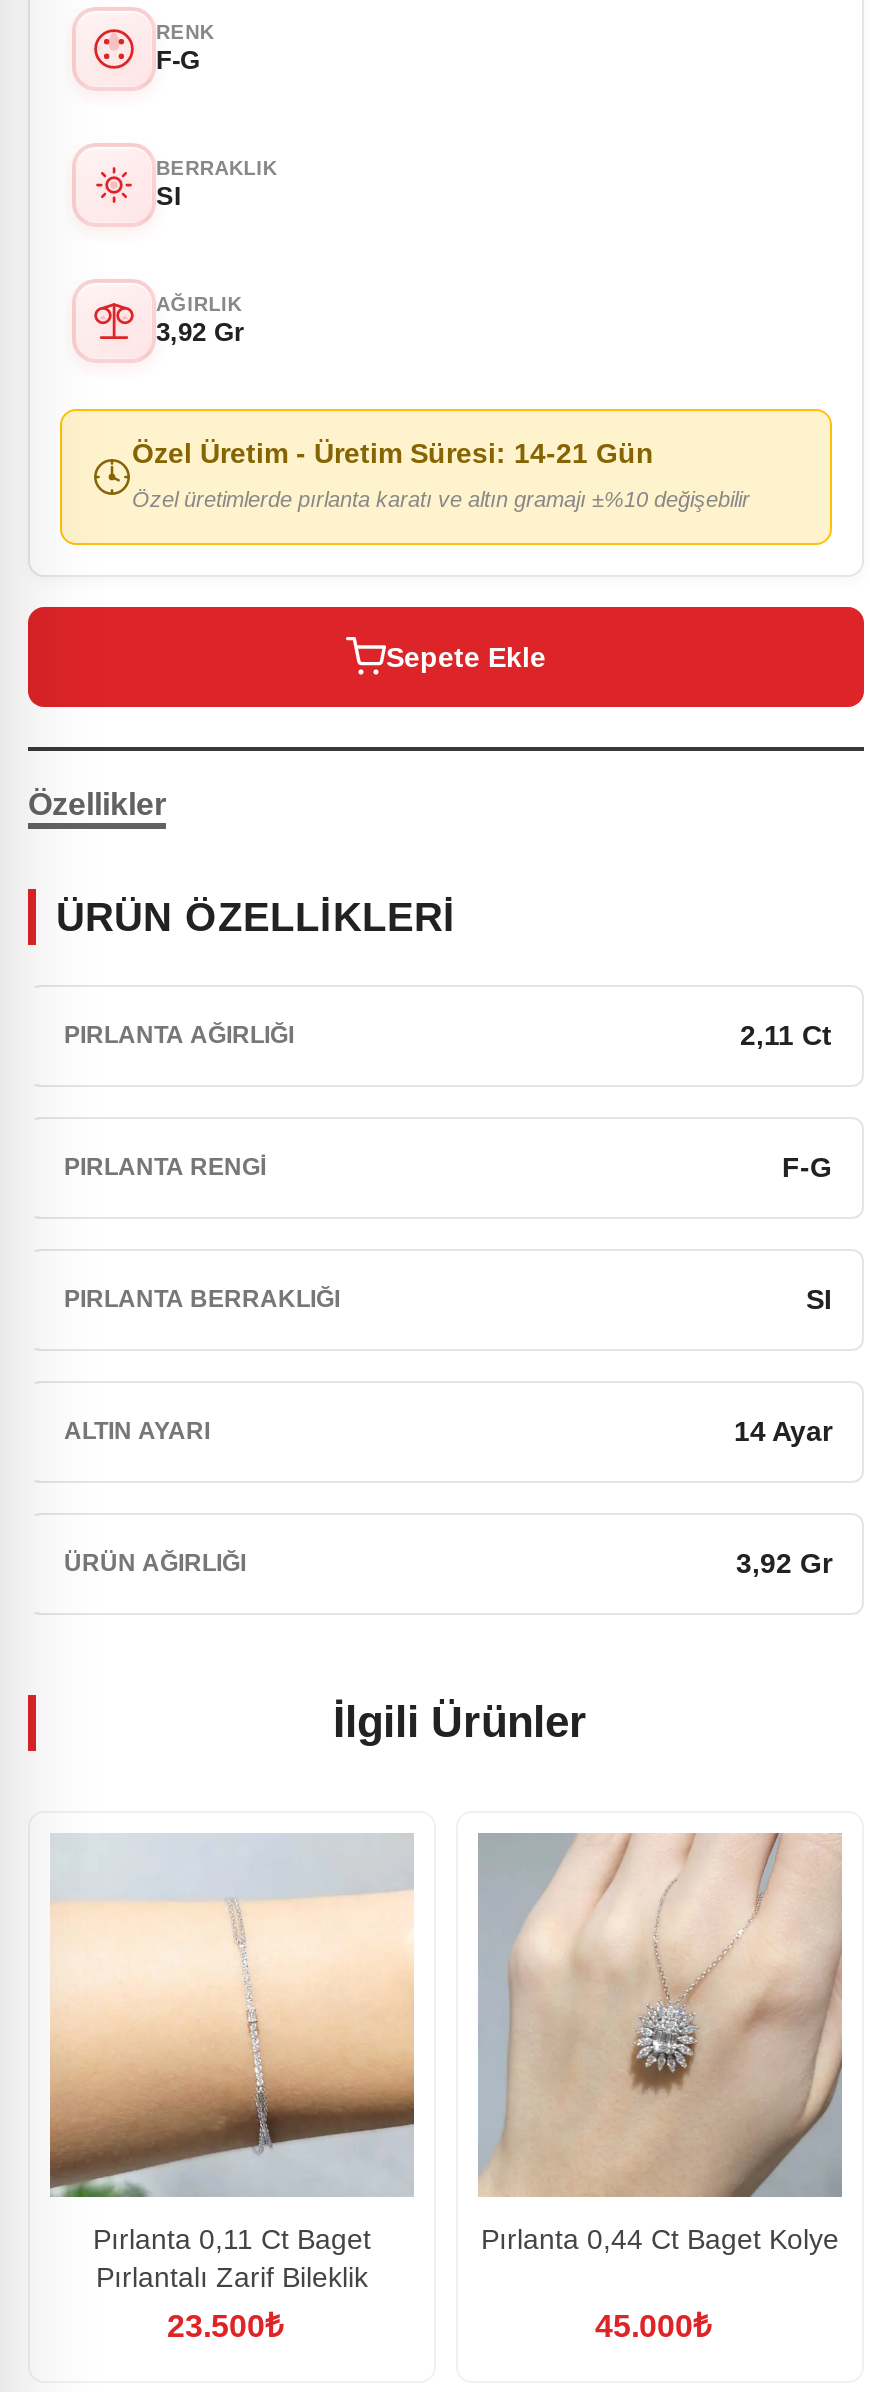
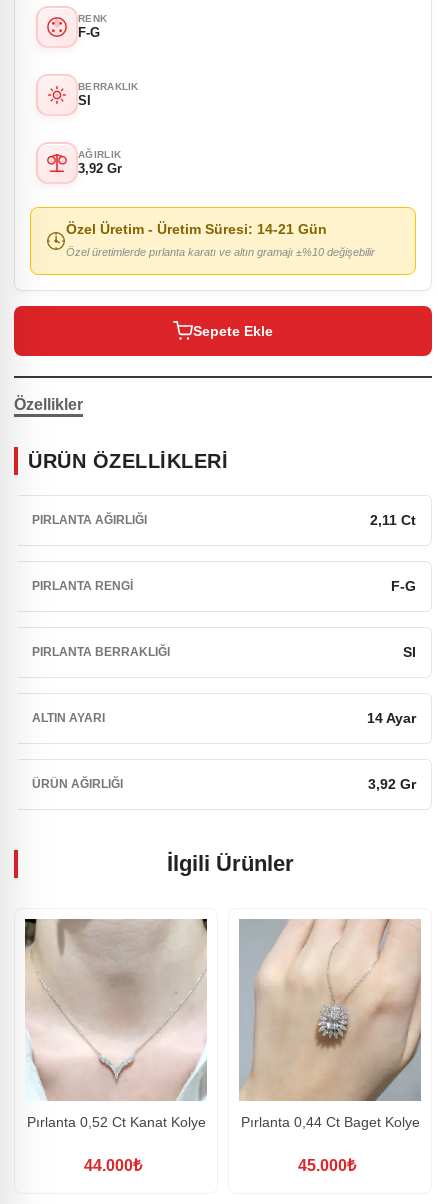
- [image]
- Pırlanta 0,11 Ct Baget
- Pırlantalı Zarif Bileklik
+ [image]
+ Pırlanta 0,52 Ct Kanat Kolye

- 23.500₺
+ 44.000₺
